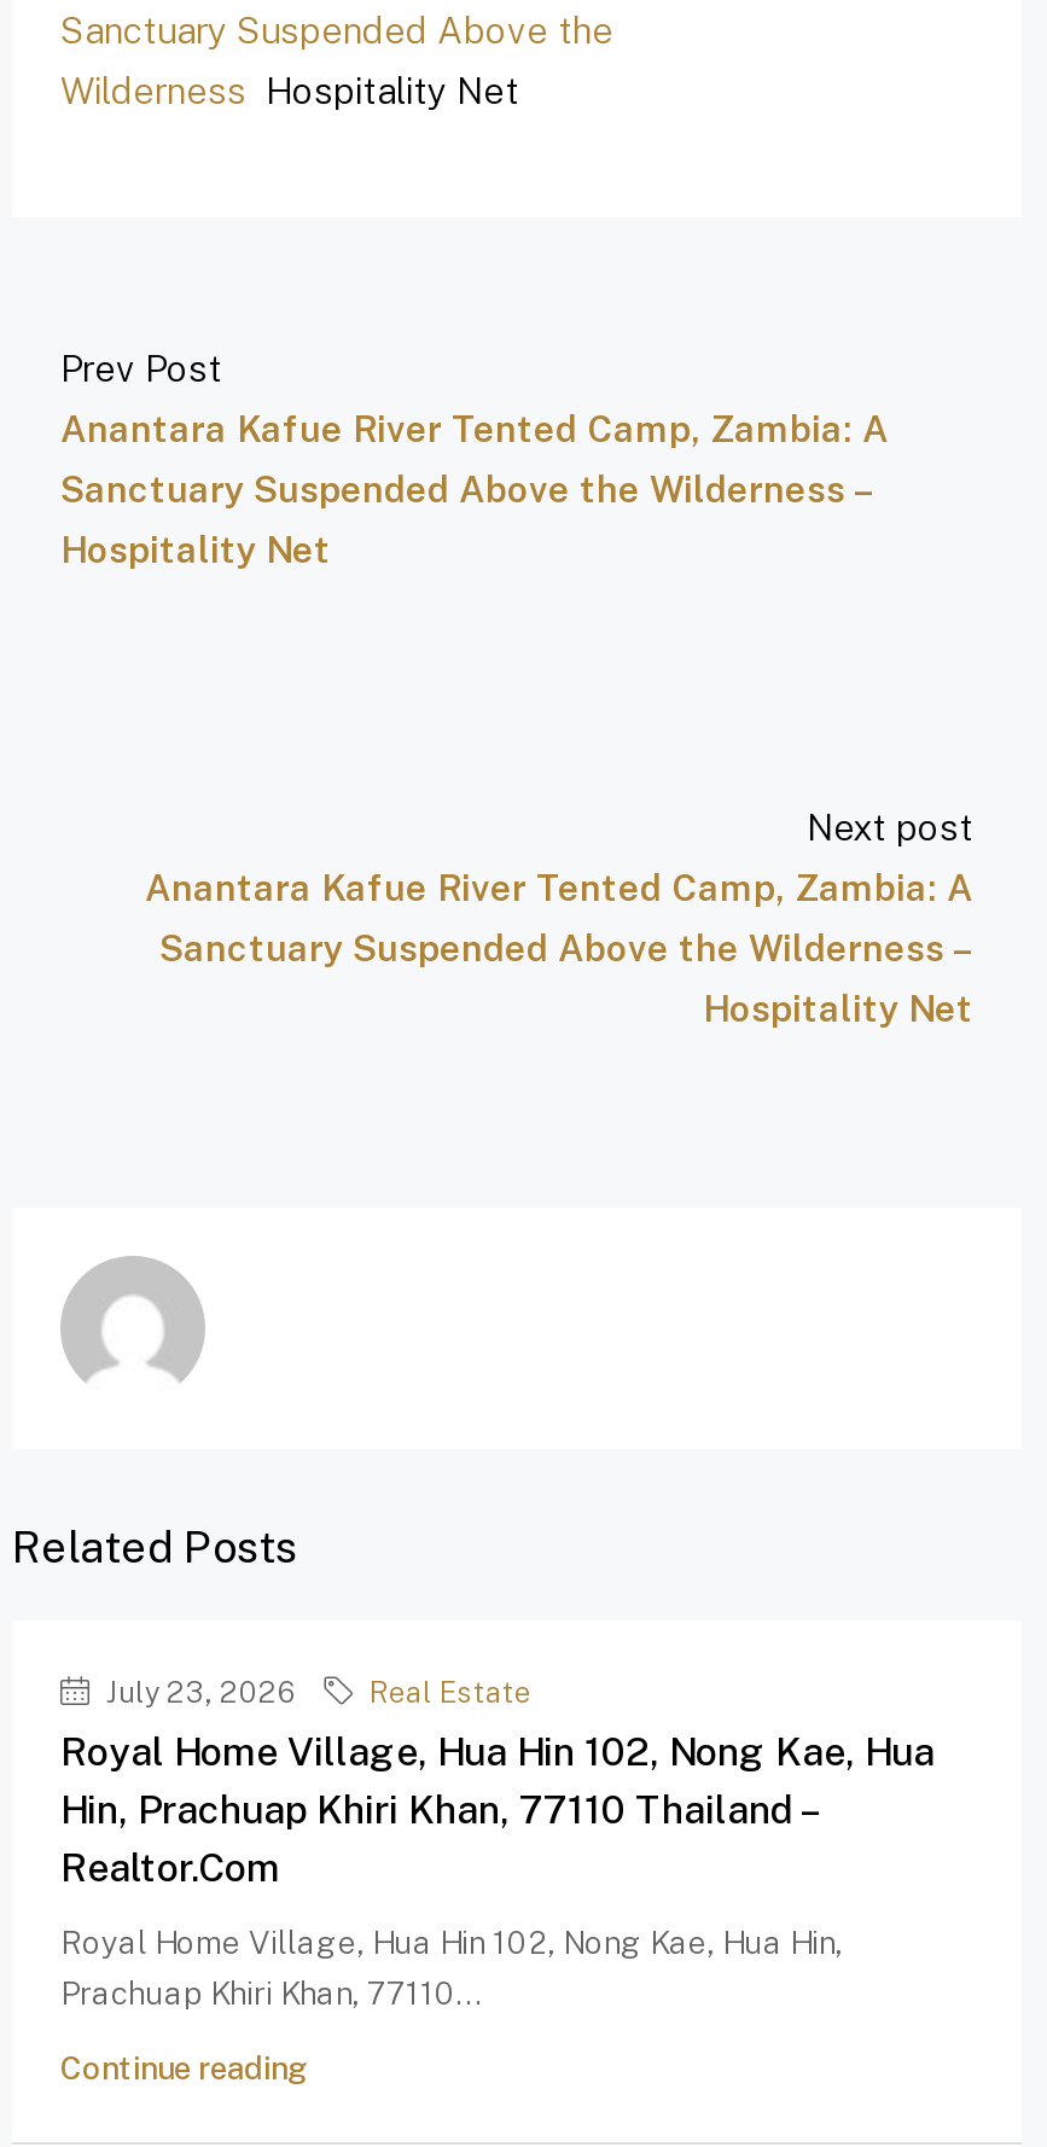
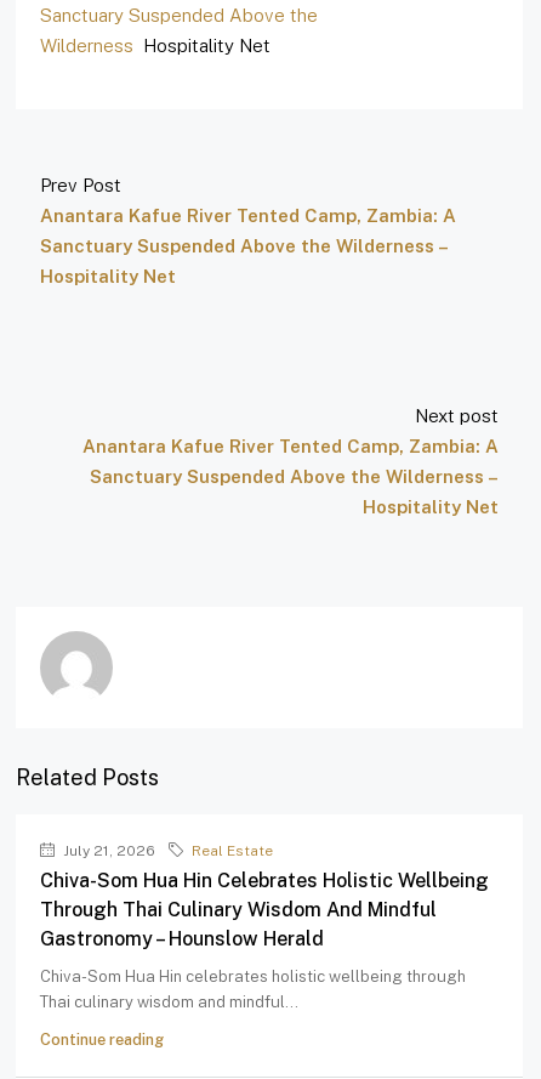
- July 23, 2026
+ July 21, 2026

- Royal Home Village, Hua Hin 102, Nong Kae, Hua
- Hin, Prachuap Khiri Khan, 77110 Thailand –
- Realtor.com
+ Chiva-Som Hua Hin Celebrates Holistic Wellbeing
+ Through Thai Culinary Wisdom And Mindful
+ Gastronomy – Hounslow Herald

- Royal Home Village, Hua Hin 102, Nong Kae, Hua Hin,
- Prachuap Khiri Khan, 77110...
+ Chiva-Som Hua Hin celebrates holistic wellbeing through
+ Thai culinary wisdom and mindful...
